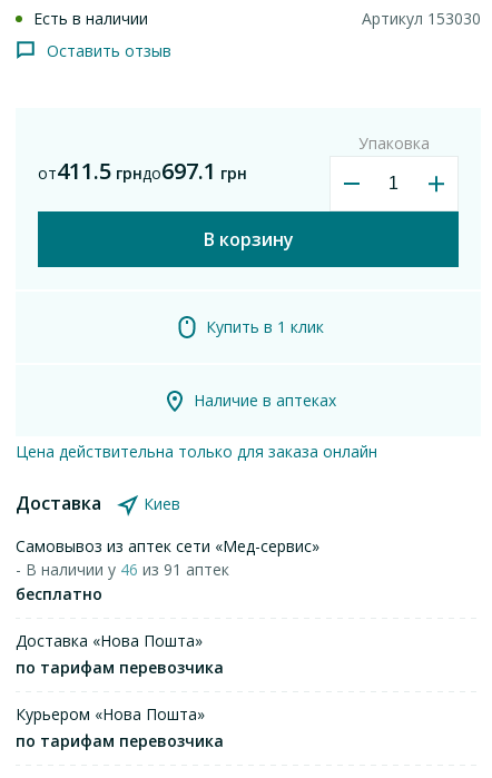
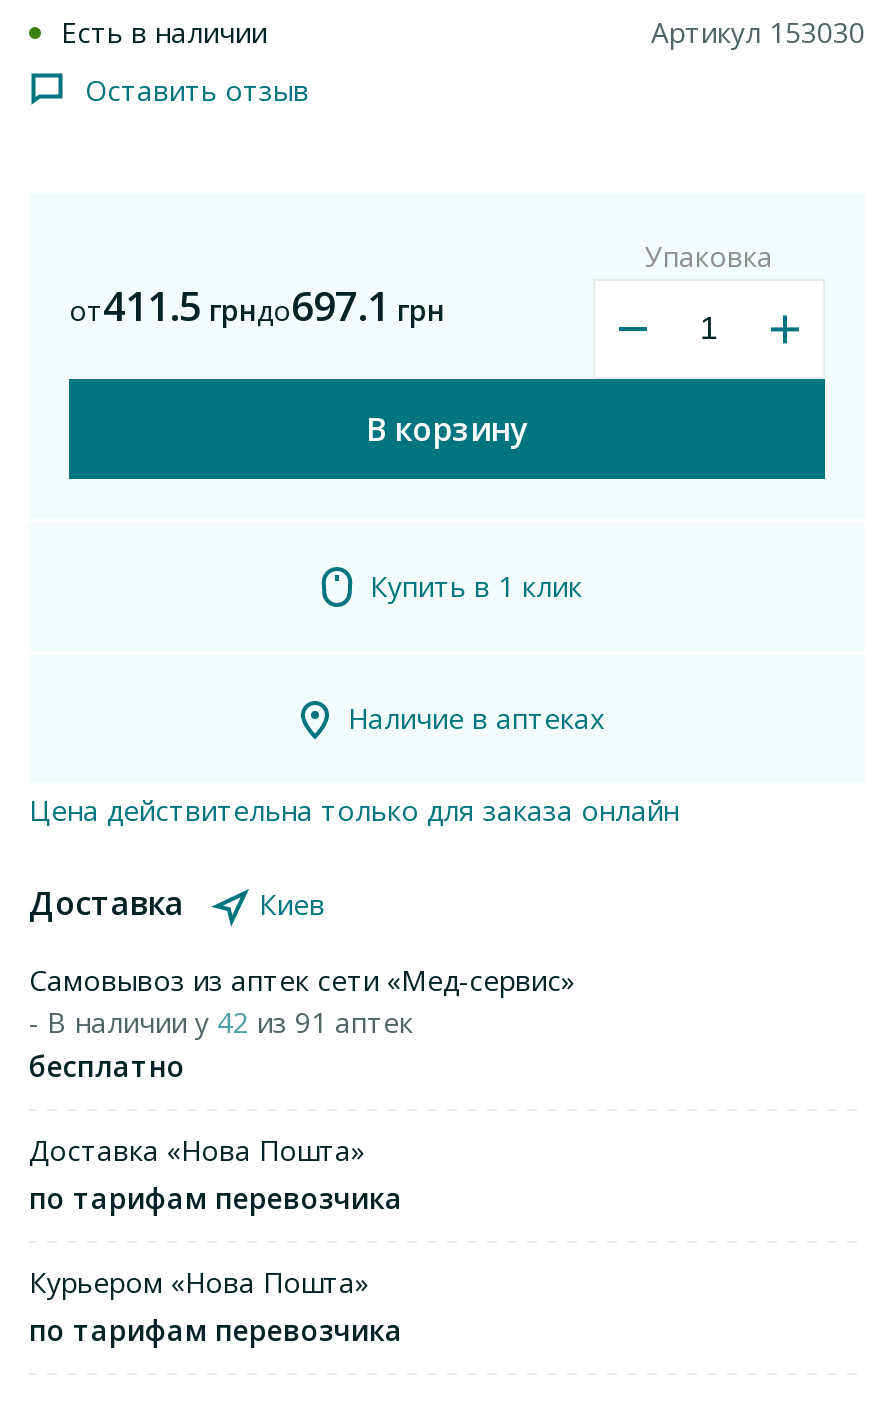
- - В наличии у 46 из 91 аптек
+ - В наличии у 42 из 91 аптек
